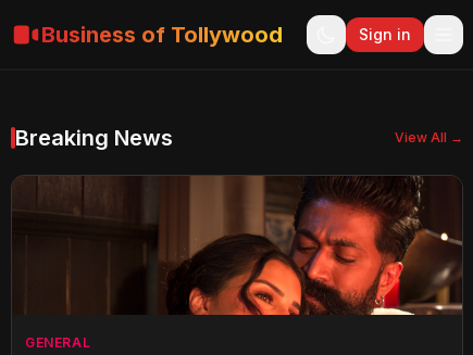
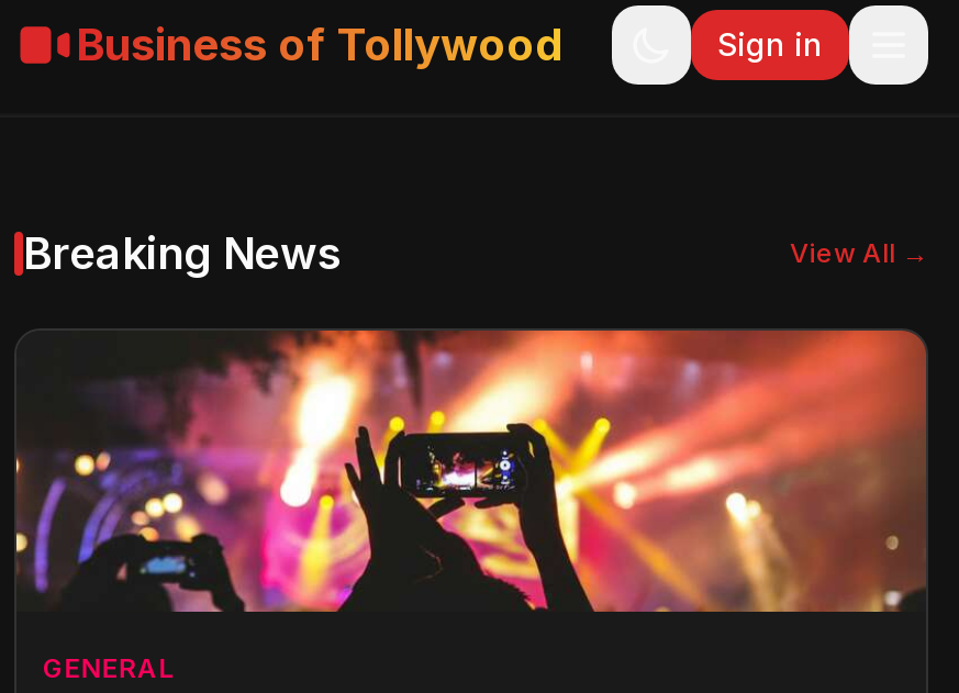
- [image]
+ [image]
